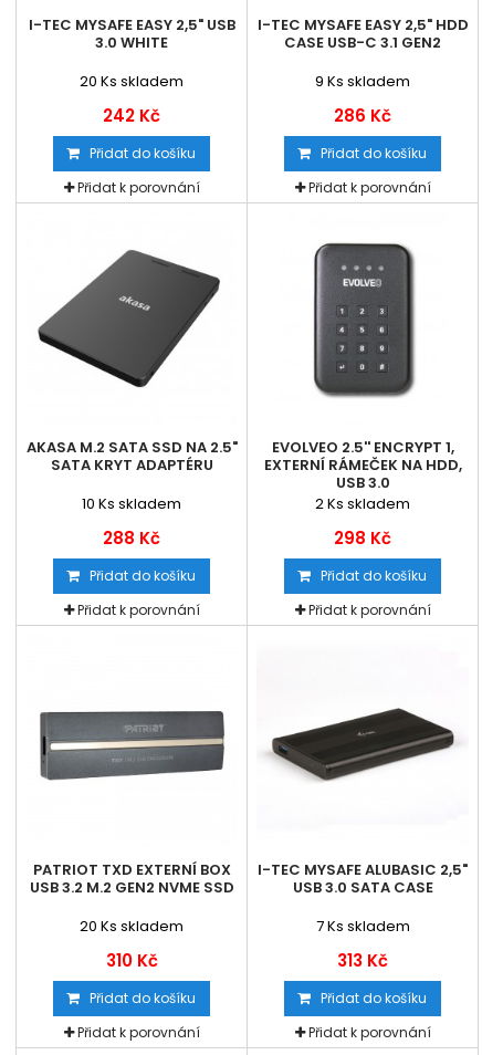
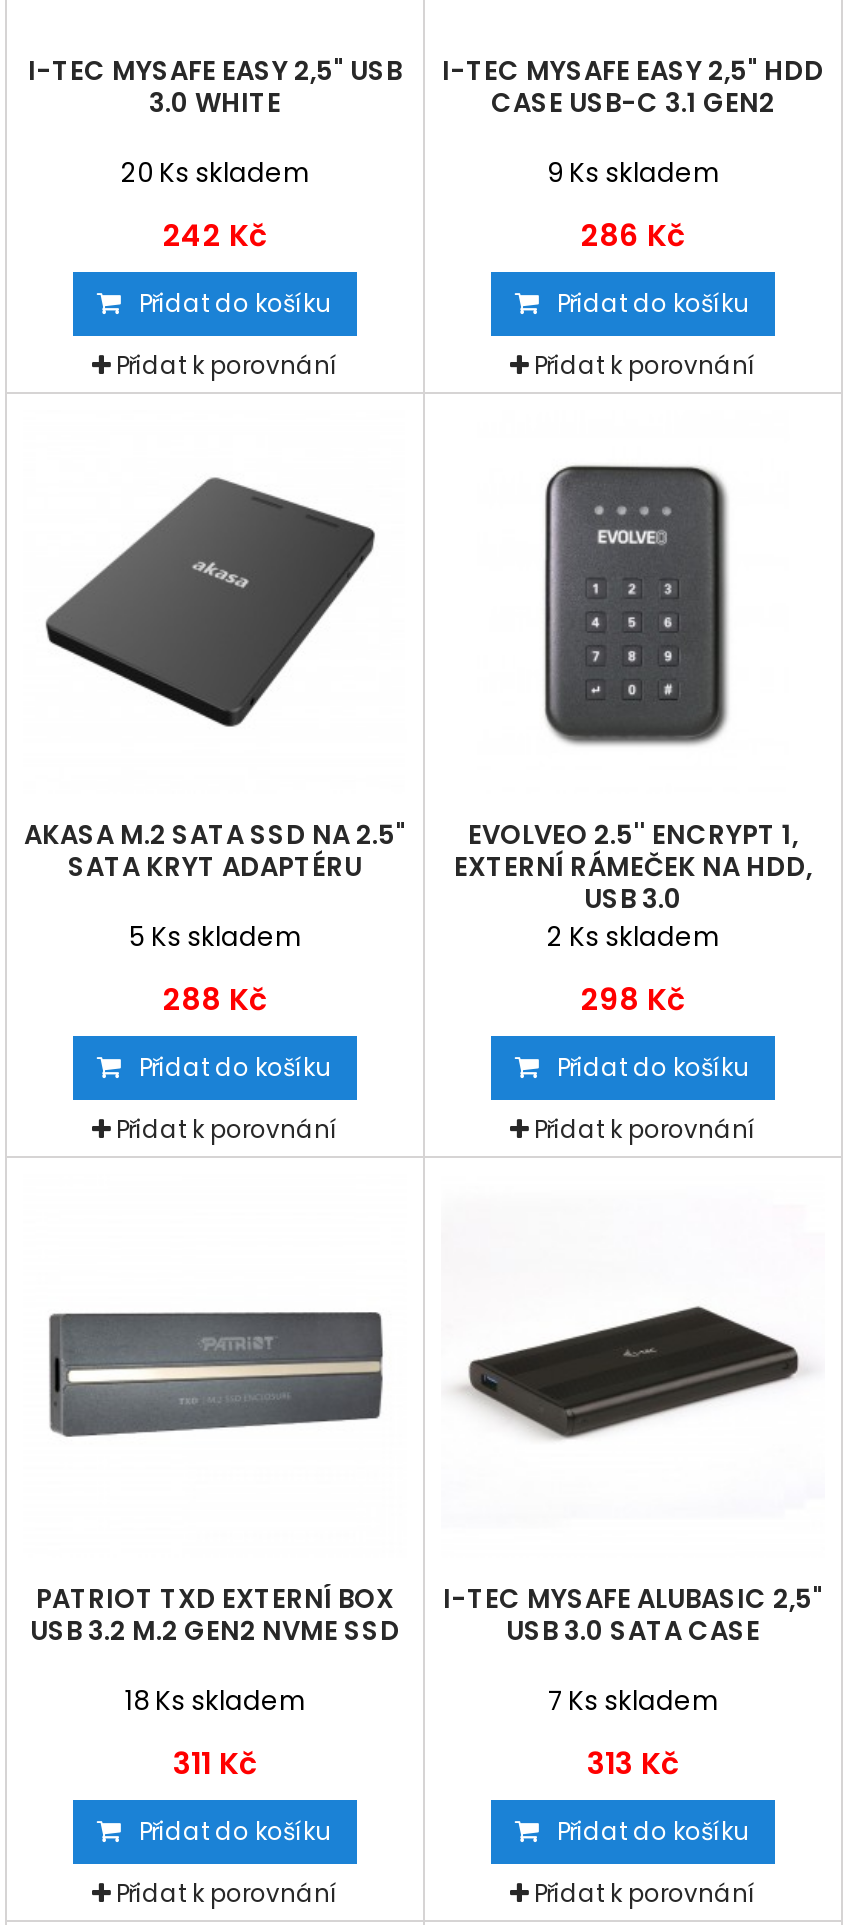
- 10 Ks skladem
+ 5 Ks skladem

- 20 Ks skladem
+ 18 Ks skladem

- 310 Kč
+ 311 Kč
